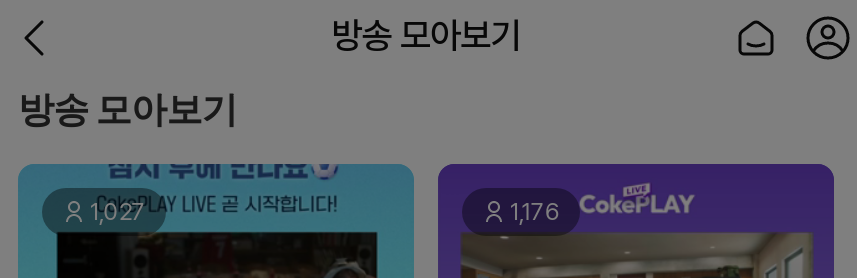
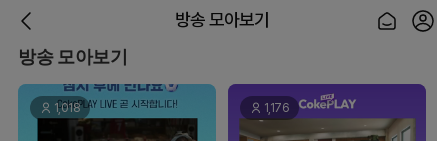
- 1,027
+ 1,018
